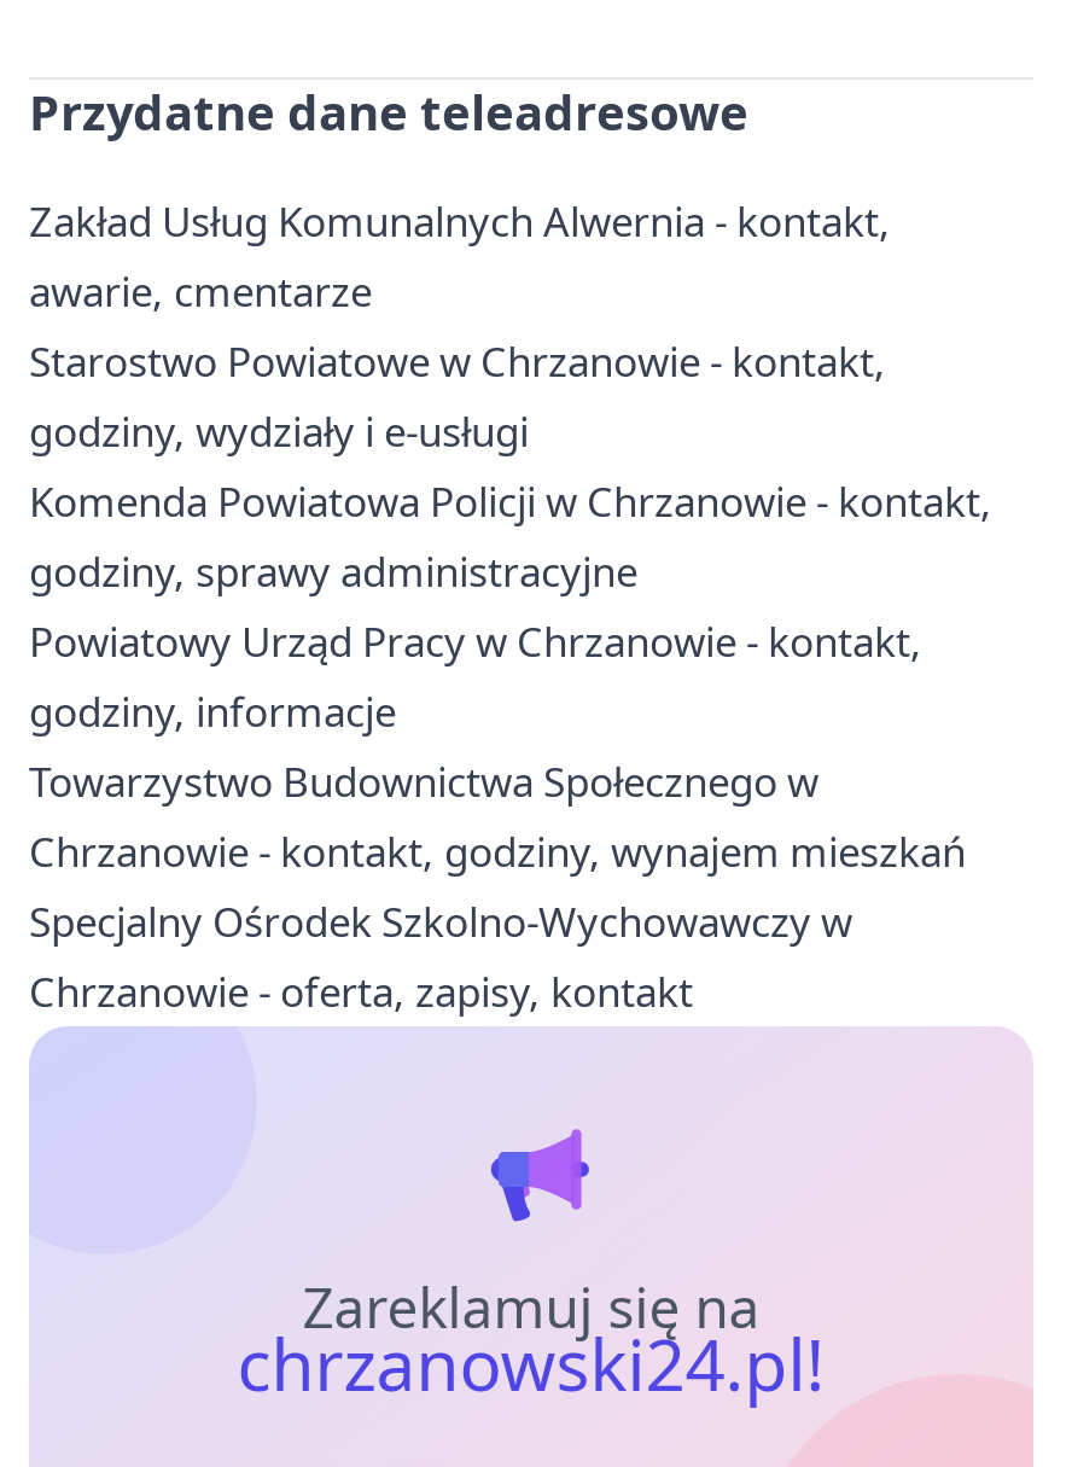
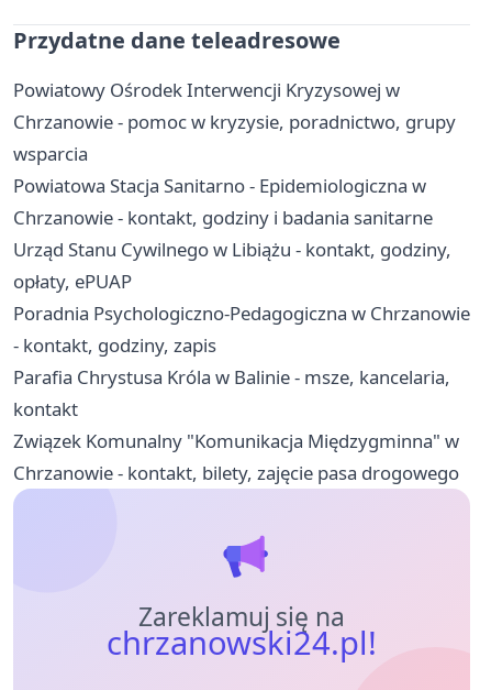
- Zakład Usług Komunalnych Alwernia - kontakt,
- awarie, cmentarze
- Starostwo Powiatowe w Chrzanowie - kontakt,
- godziny, wydziały i e-usługi
- Komenda Powiatowa Policji w Chrzanowie - kontakt,
- godziny, sprawy administracyjne
- Powiatowy Urząd Pracy w Chrzanowie - kontakt,
- godziny, informacje
- Towarzystwo Budownictwa Społecznego w
- Chrzanowie - kontakt, godziny, wynajem mieszkań
- Specjalny Ośrodek Szkolno-Wychowawczy w
- Chrzanowie - oferta, zapisy, kontakt
+ Powiatowy Ośrodek Interwencji Kryzysowej w
+ Chrzanowie - pomoc w kryzysie, poradnictwo, grupy
+ wsparcia
+ Powiatowa Stacja Sanitarno - Epidemiologiczna w
+ Chrzanowie - kontakt, godziny i badania sanitarne
+ Urząd Stanu Cywilnego w Libiążu - kontakt, godziny,
+ opłaty, ePUAP
+ Poradnia Psychologiczno-Pedagogiczna w Chrzanowie
+ - kontakt, godziny, zapis
+ Parafia Chrystusa Króla w Balinie - msze, kancelaria,
+ kontakt
+ Związek Komunalny "Komunikacja Międzygminna" w
+ Chrzanowie - kontakt, bilety, zajęcie pasa drogowego
